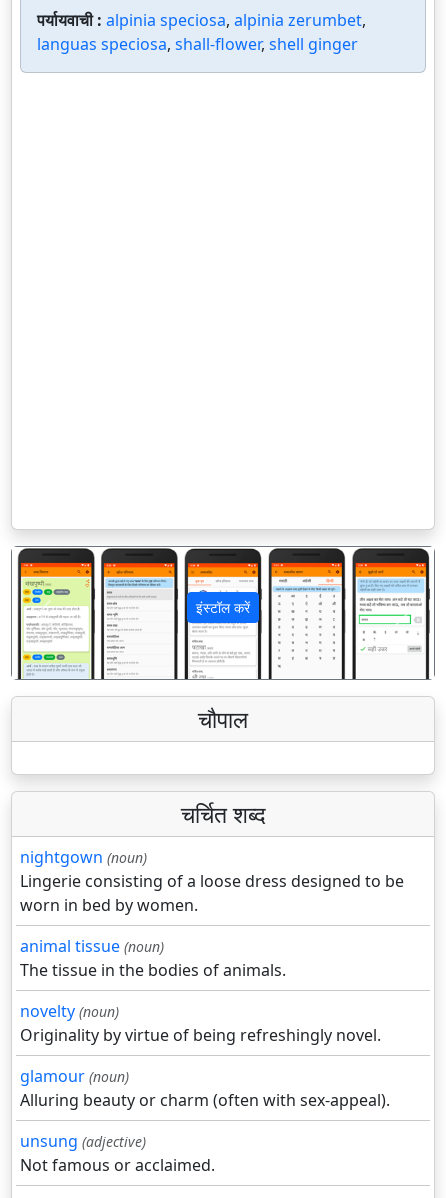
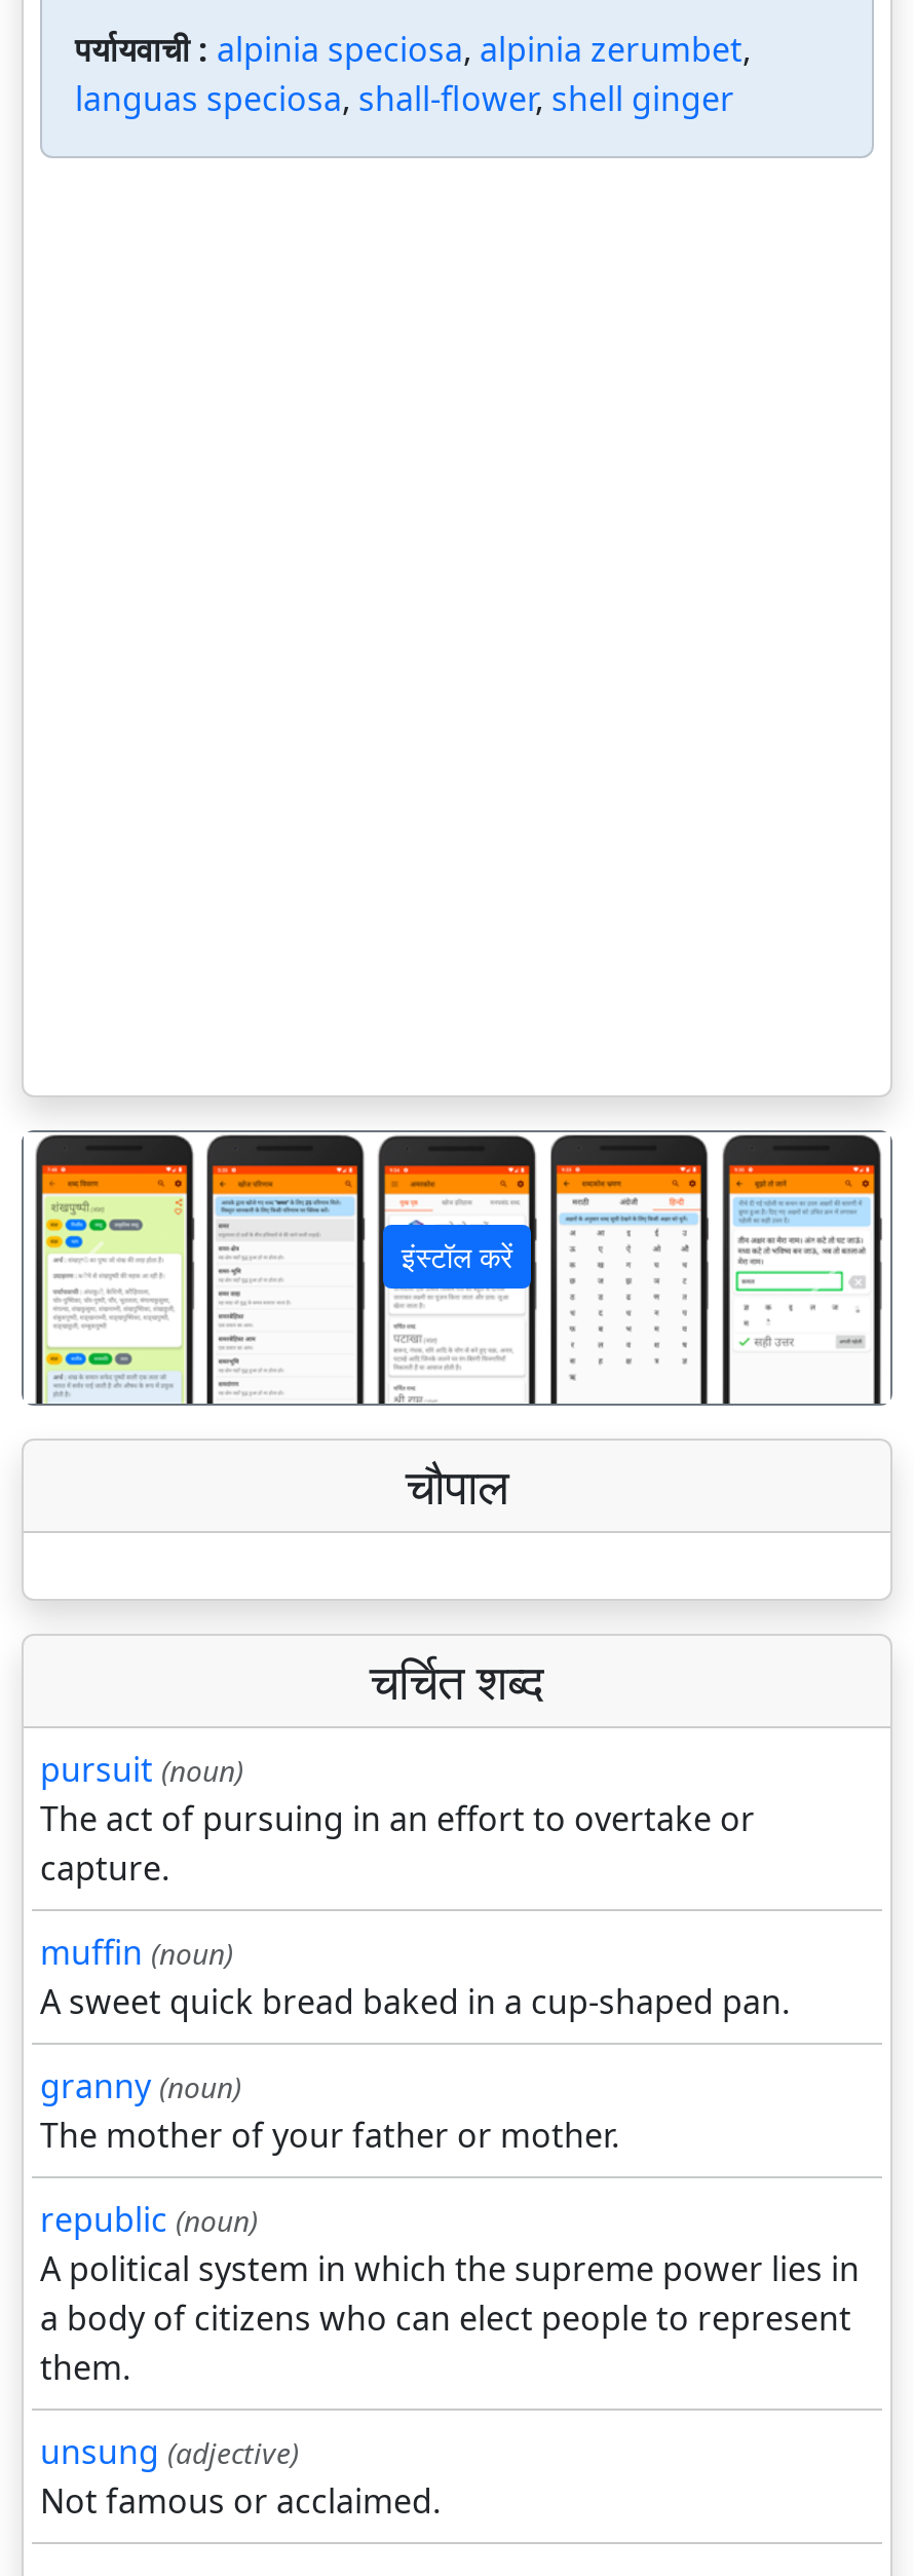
- nightgown (noun)
- Lingerie consisting of a loose dress designed to be
- worn in bed by women.
+ pursuit (noun)
+ The act of pursuing in an effort to overtake or
+ capture.

- animal tissue (noun)
- The tissue in the bodies of animals.
+ muffin (noun)
+ A sweet quick bread baked in a cup-shaped pan.

- novelty (noun)
- Originality by virtue of being refreshingly novel.
+ granny (noun)
+ The mother of your father or mother.

- glamour (noun)
- Alluring beauty or charm (often with sex-appeal).
+ republic (noun)
+ A political system in which the supreme power lies in
+ a body of citizens who can elect people to represent
+ them.
